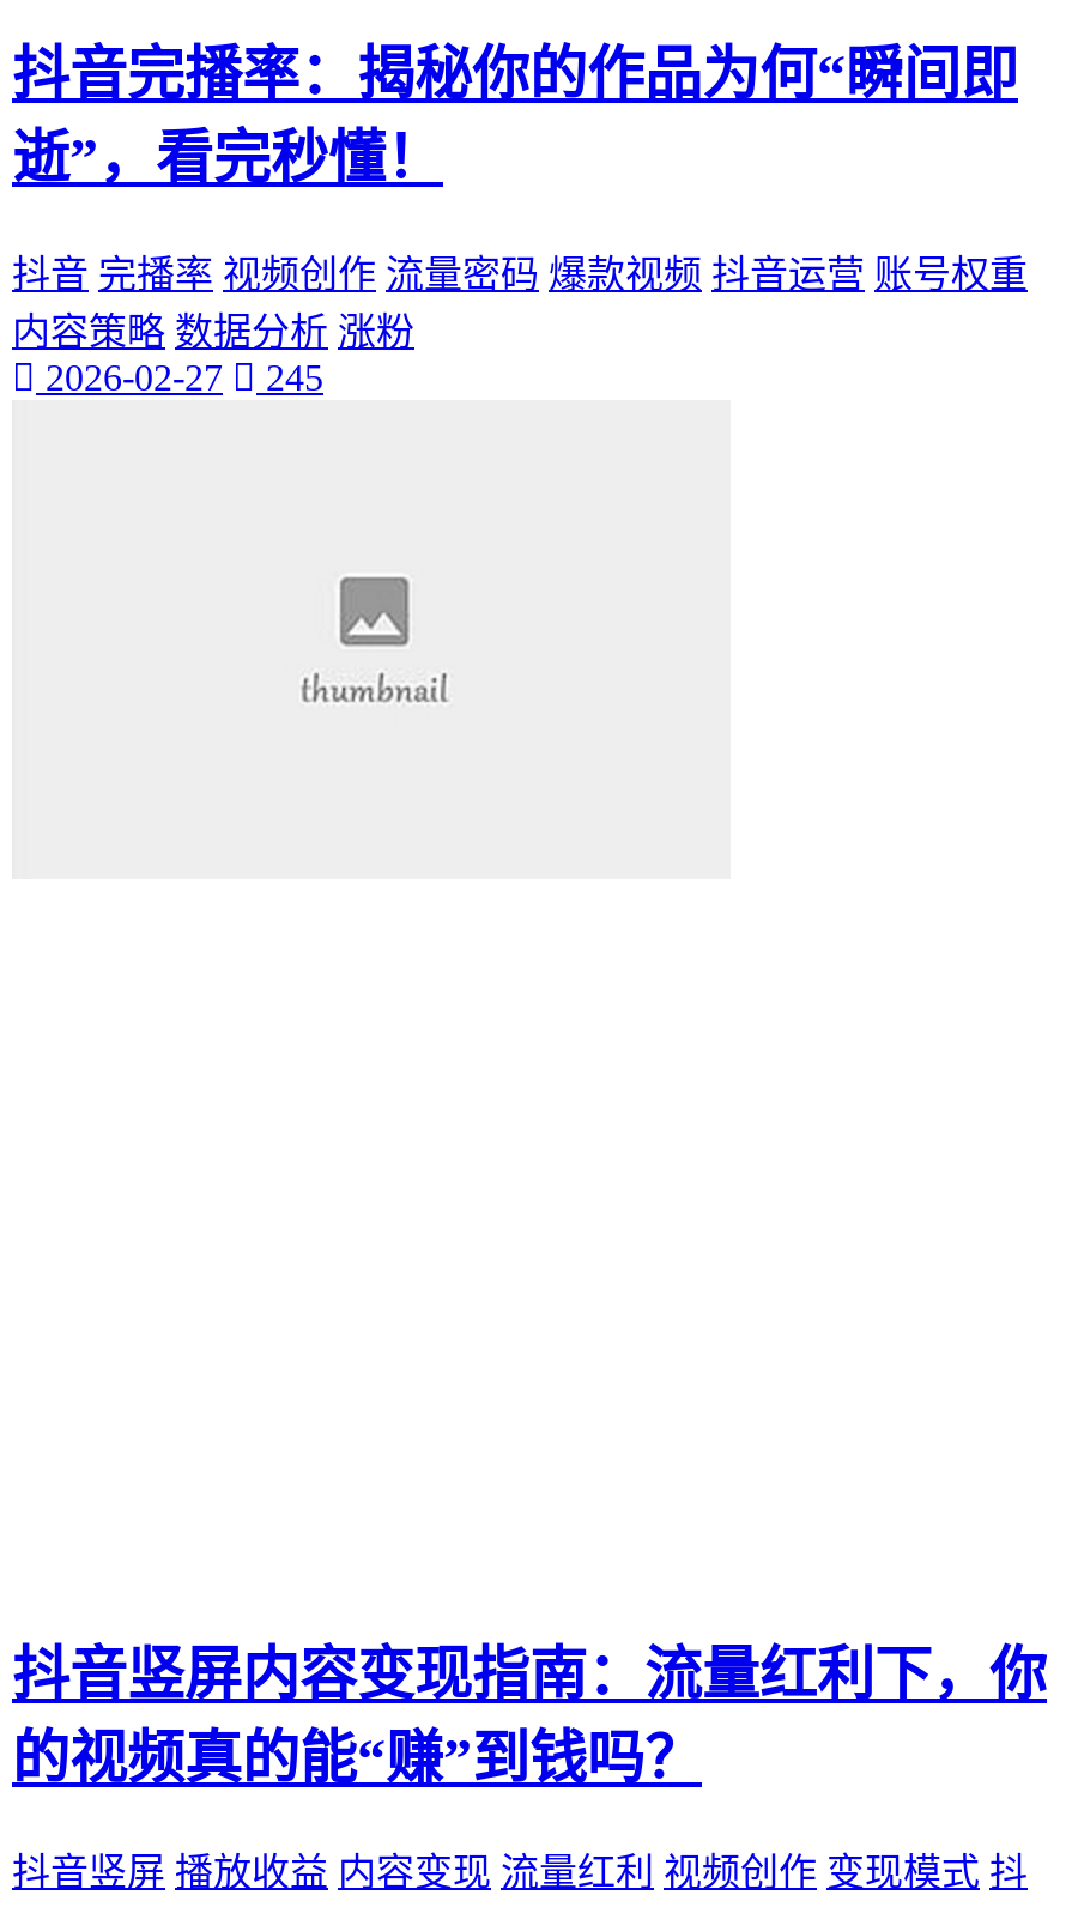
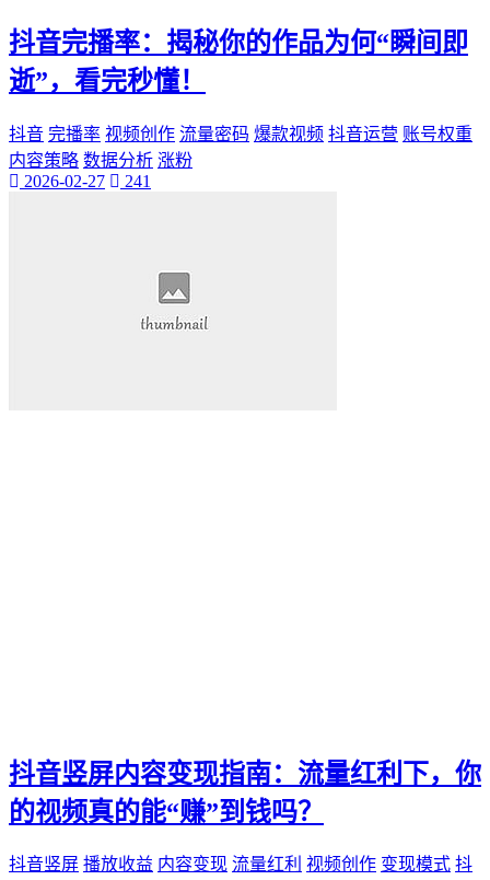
- 2026-02-27 245
+ 2026-02-27 241
